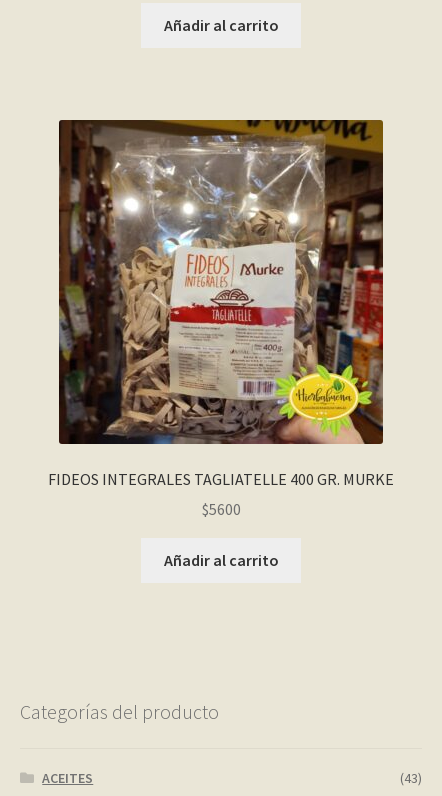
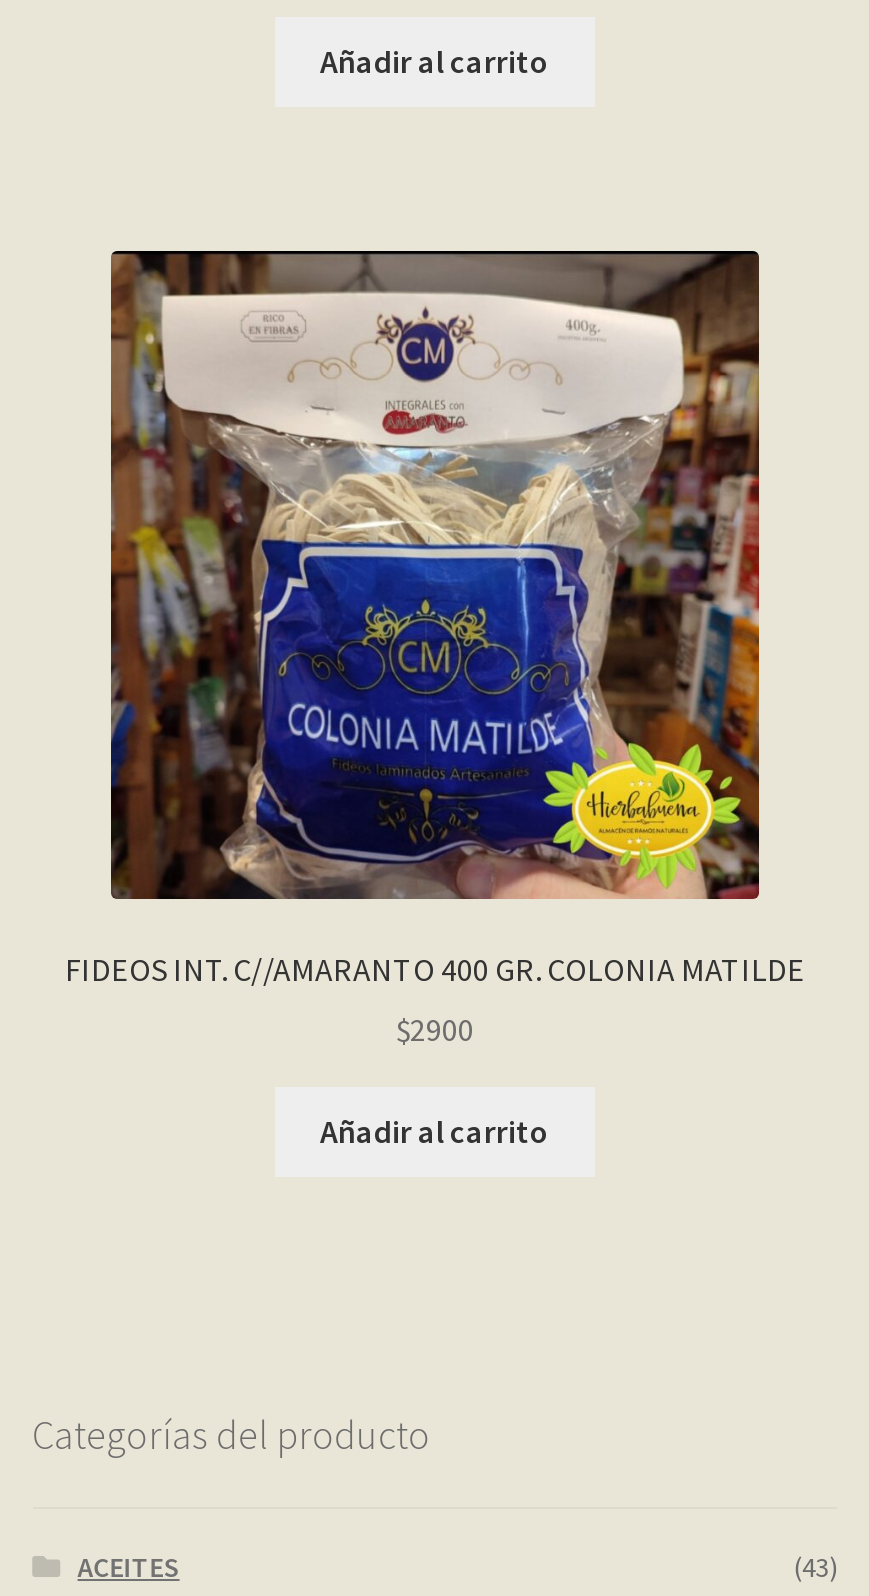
- [image]
- FIDEOS INTEGRALES TAGLIATELLE 400 GR. MURKE
+ [image]
+ FIDEOS INT. C//AMARANTO 400 GR. COLONIA MATILDE

- $5600
+ $2900
